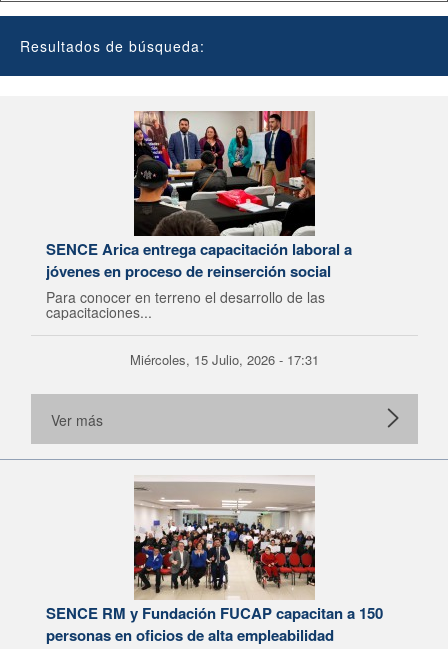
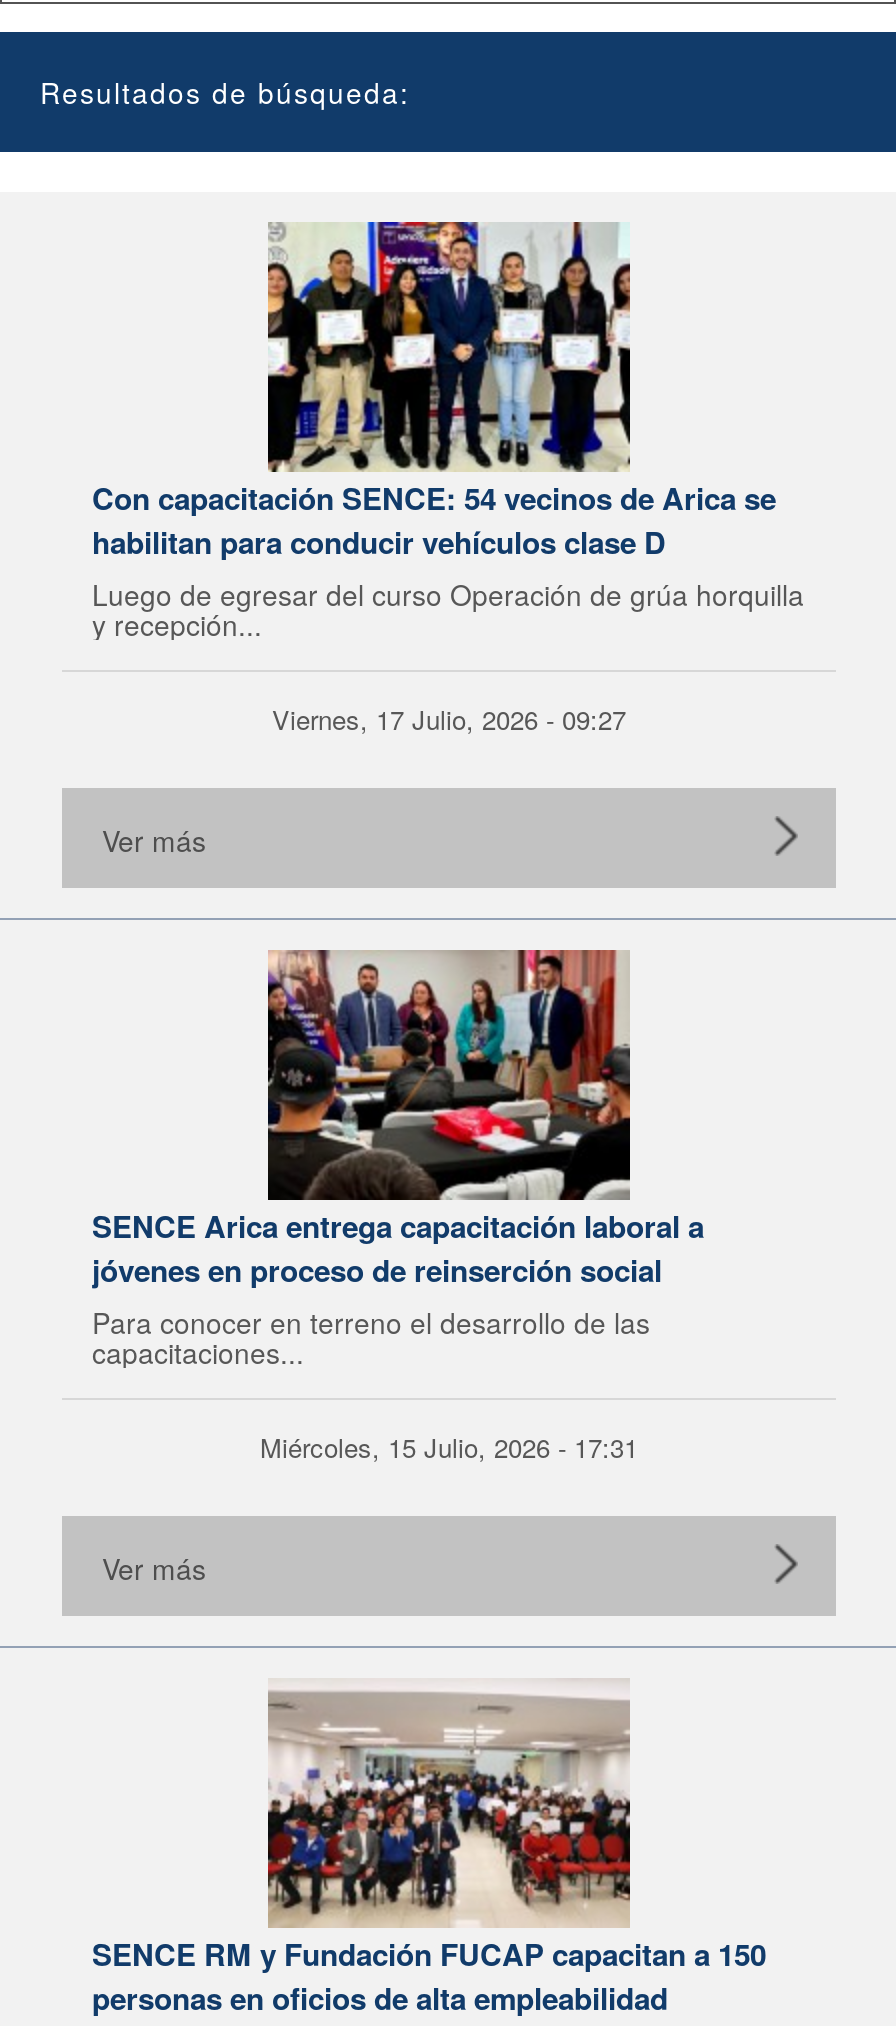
+ [image]
+ Con capacitación SENCE: 54 vecinos de Arica se
+ habilitan para conducir vehículos clase D
+ Luego de egresar del curso Operación de grúa horquilla
+ y recepción...
+ Viernes, 17 Julio, 2026 - 09:27
+ Ver más
